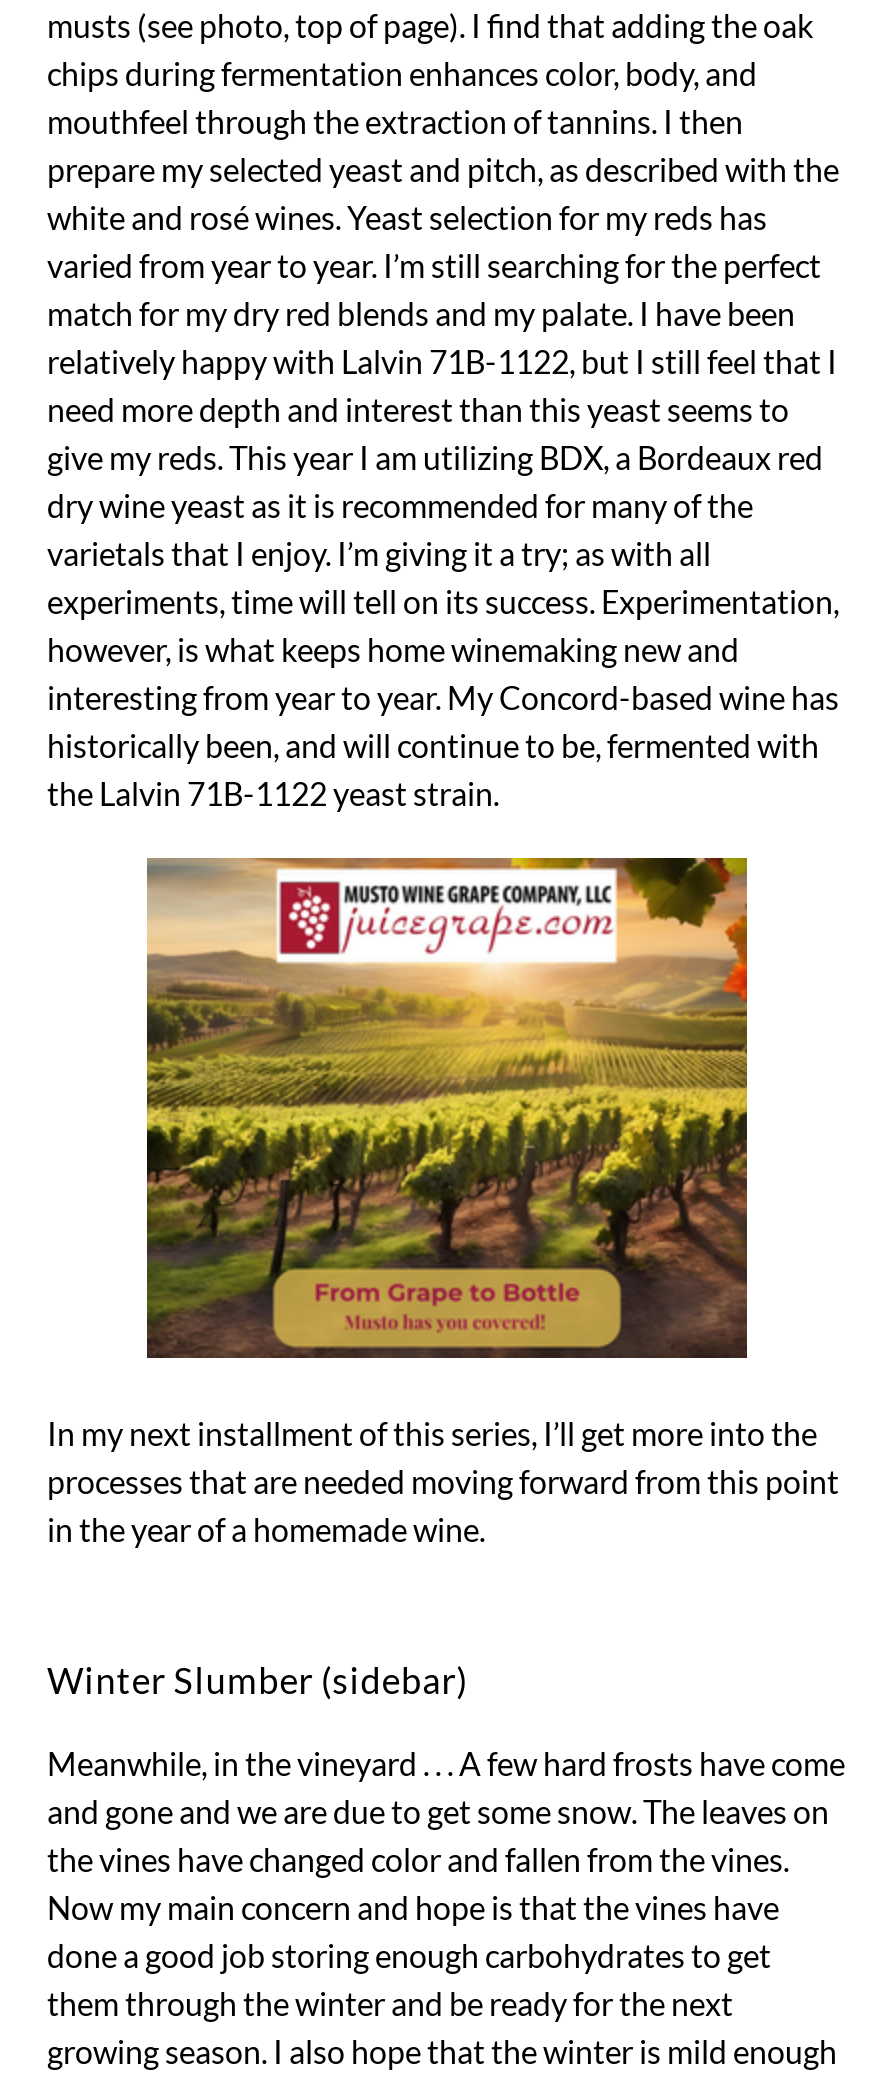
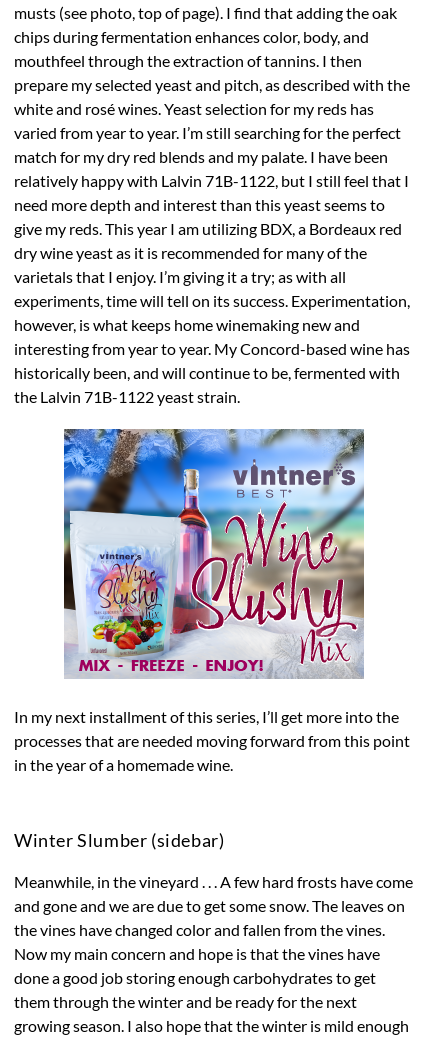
- [image]
+ [image]
